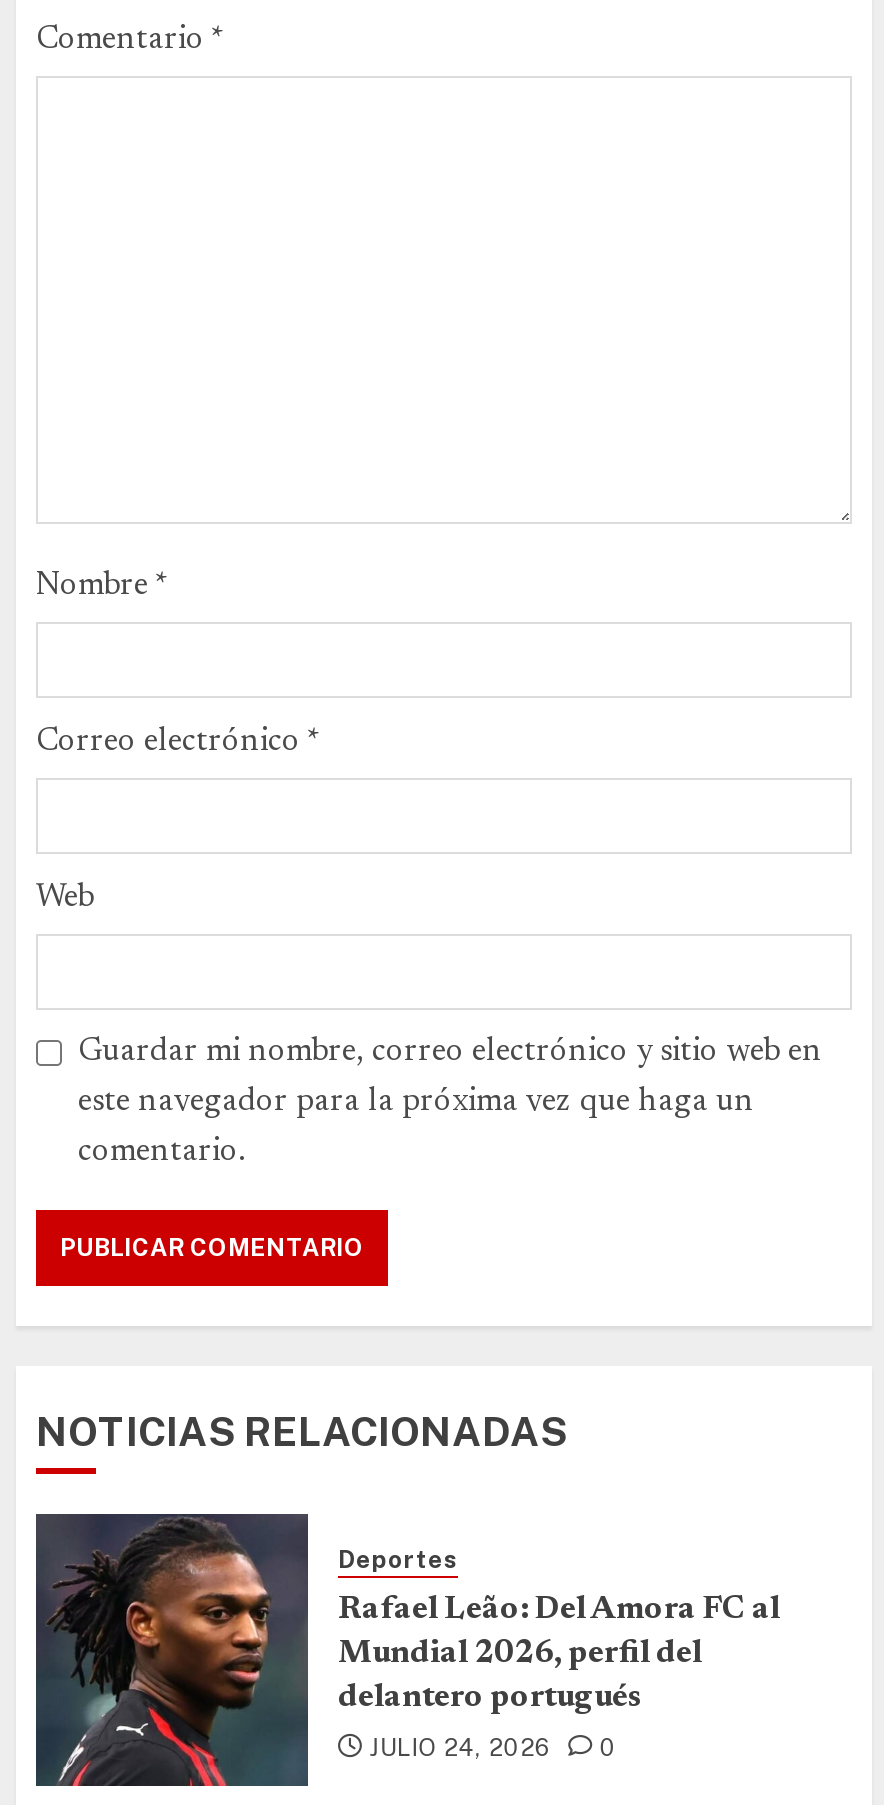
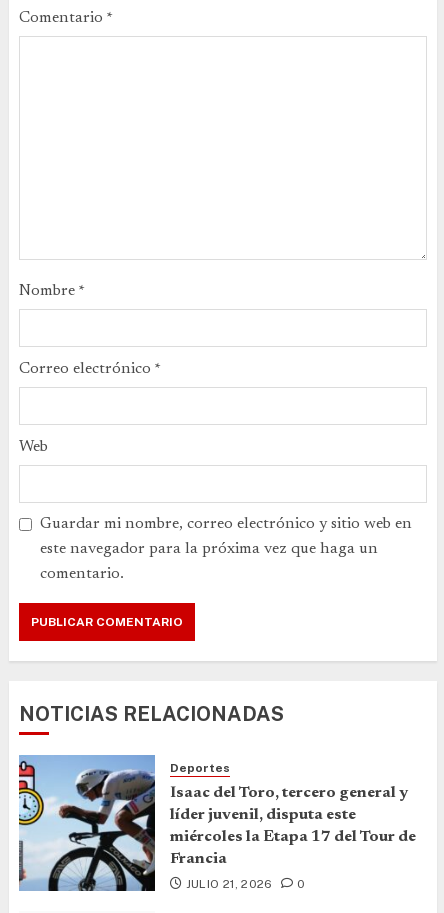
- [image]
- Rafael Leão: Del Amora FC al
- Mundial 2026, perfil del
- delantero portugués
+ [image]
+ Isaac del Toro, tercero general y
+ líder juvenil, disputa este
+ miércoles la Etapa 17 del Tour de
+ Francia

- JULIO 24, 2026 0
+ JULIO 21, 2026 0
